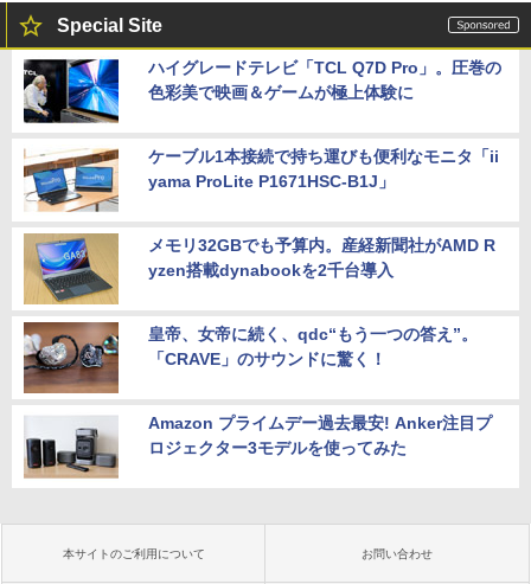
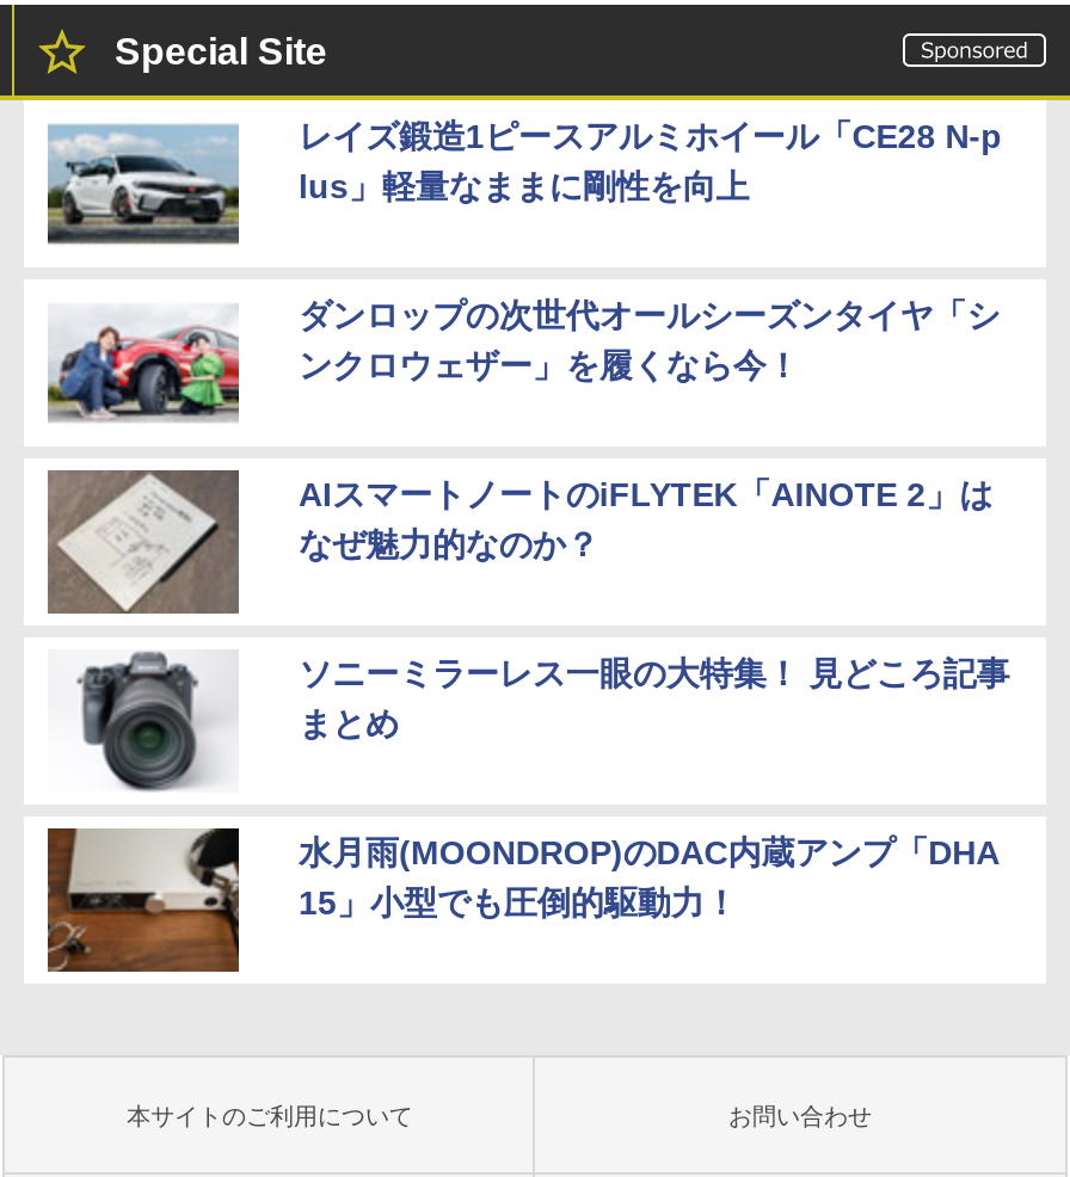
- [image]
- ハイグレードテレビ「TCL Q7D Pro」。圧巻の
- 色彩美で映画＆ゲームが極上体験に
+ [image]
+ レイズ鍛造1ピースアルミホイール「CE28 N-p
+ lus」軽量なままに剛性を向上

- [image]
- ケーブル1本接続で持ち運びも便利なモニタ「ii
- yama ProLite P1671HSC-B1J」
+ [image]
+ ダンロップの次世代オールシーズンタイヤ「シ
+ ンクロウェザー」を履くなら今！

- [image]
- メモリ32GBでも予算内。産経新聞社がAMD R
- yzen搭載dynabookを2千台導入
+ [image]
+ AIスマートノートのiFLYTEK「AINOTE 2」は
+ なぜ魅力的なのか？

- [image]
- 皇帝、女帝に続く、qdc“もう一つの答え”。
- 「CRAVE」のサウンドに驚く！
+ [image]
+ ソニーミラーレス一眼の大特集！ 見どころ記事
+ まとめ

- [image]
- Amazon プライムデー過去最安! Anker注目プ
- ロジェクター3モデルを使ってみた
+ [image]
+ 水月雨(MOONDROP)のDAC内蔵アンプ「DHA
+ 15」小型でも圧倒的駆動力！
